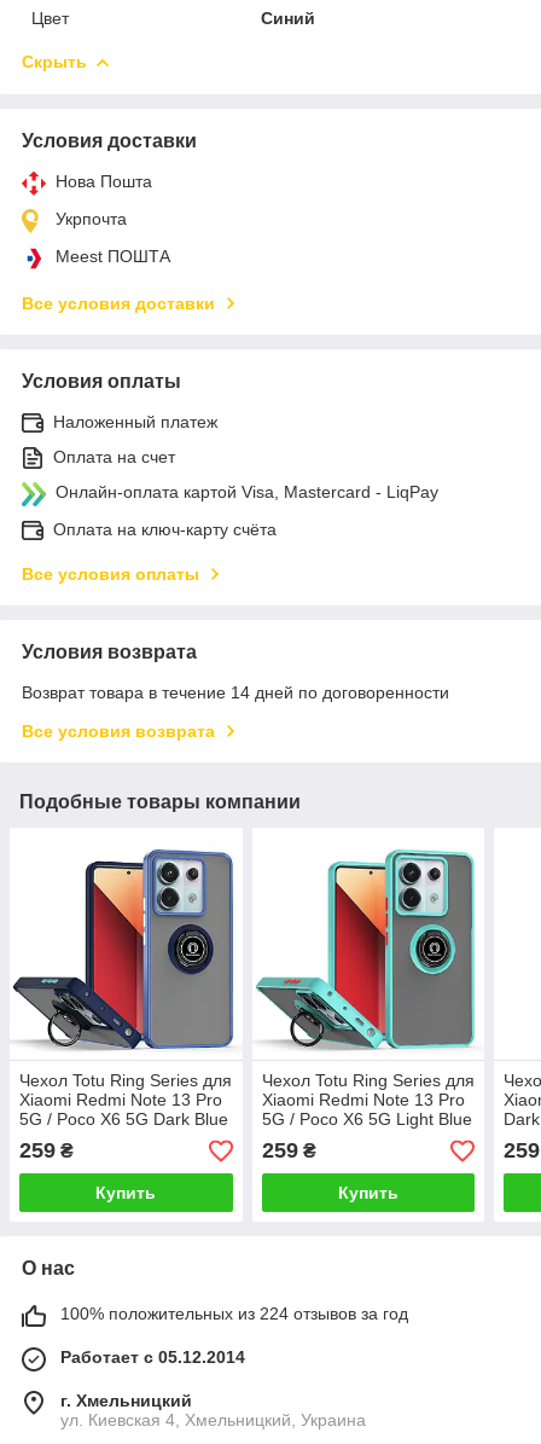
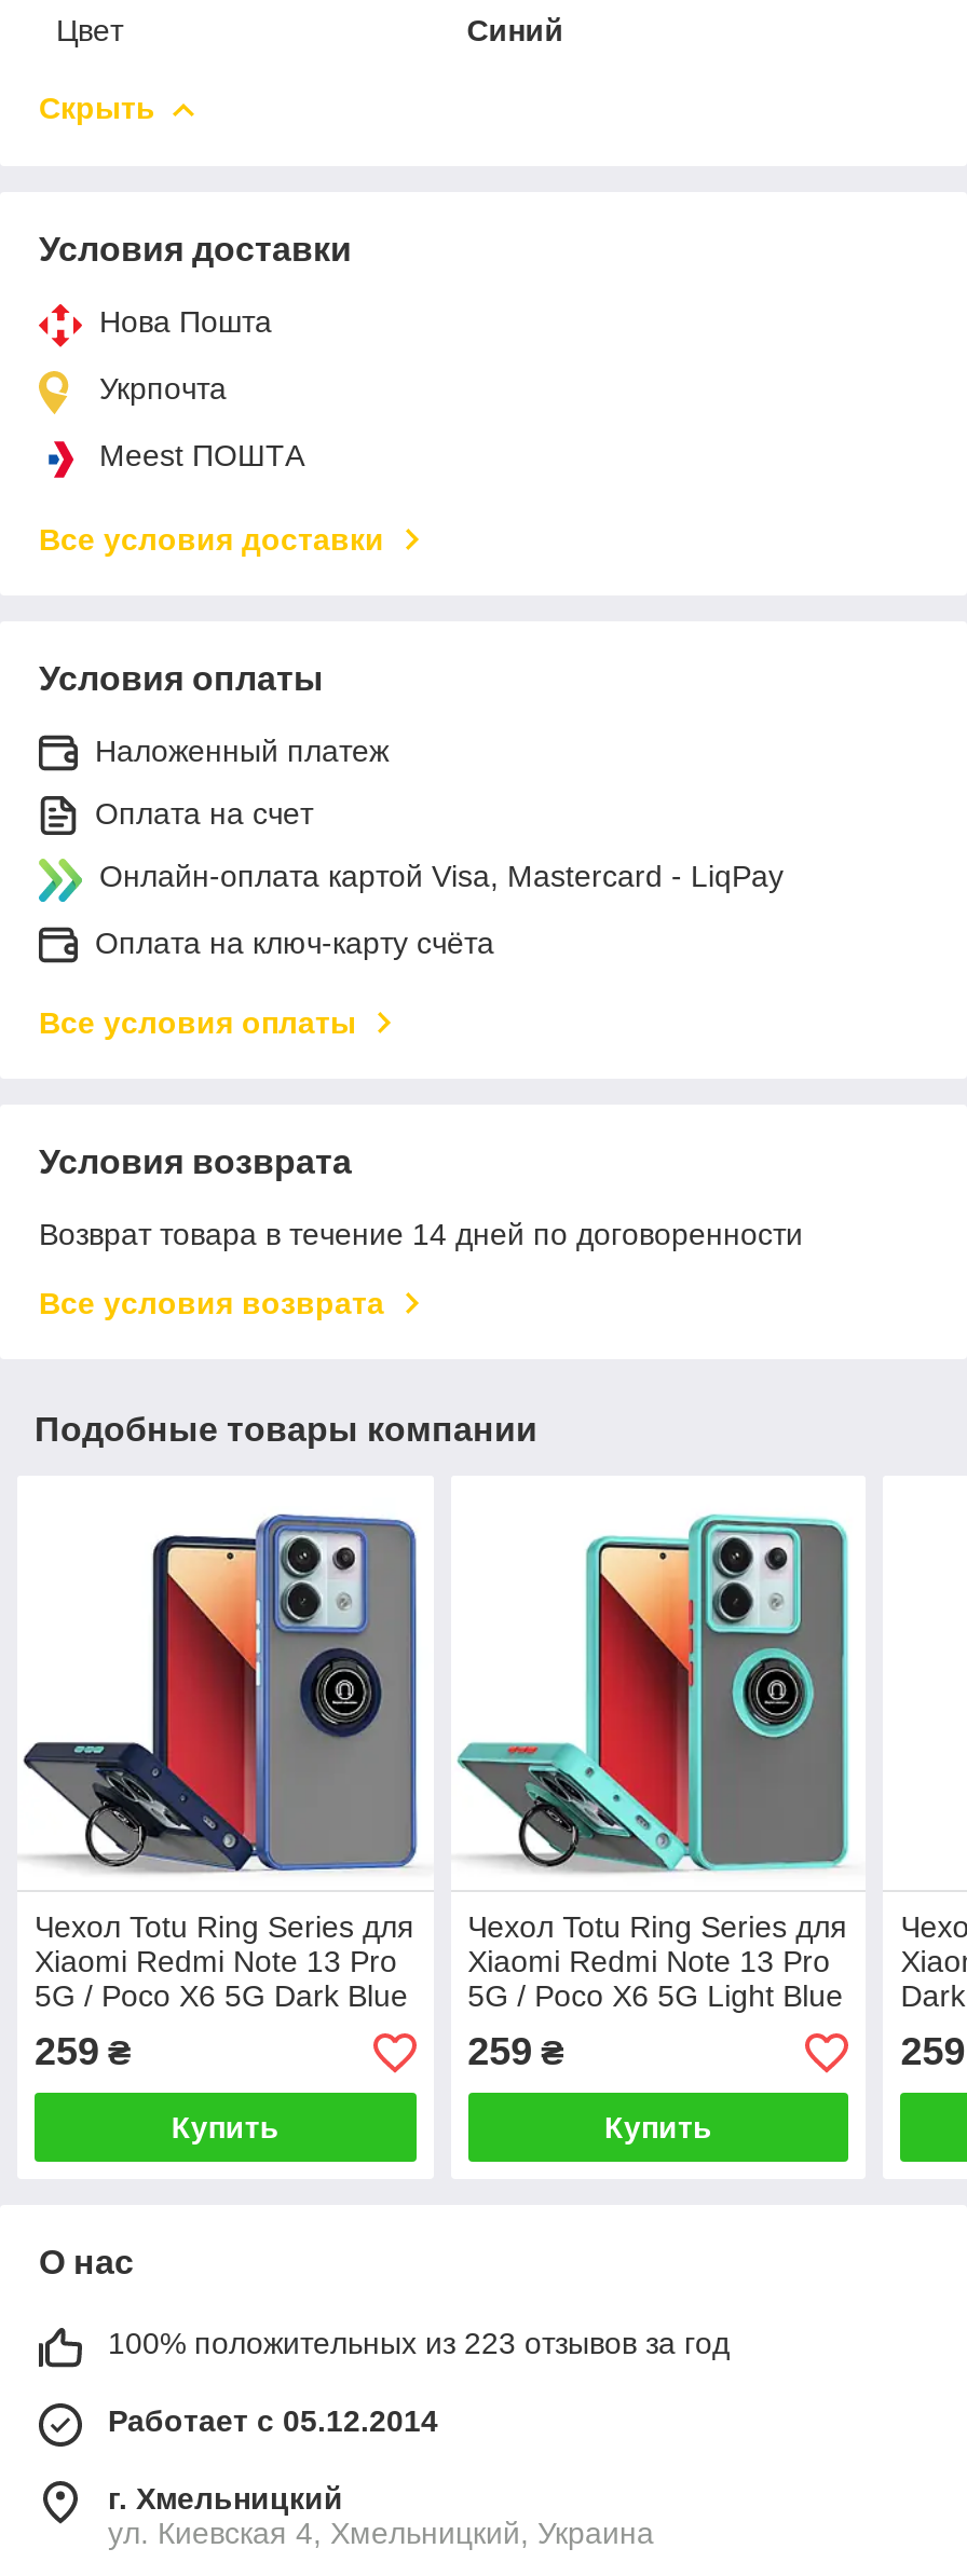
- 100% положительных из 224 отзывов за год
+ 100% положительных из 223 отзывов за год
